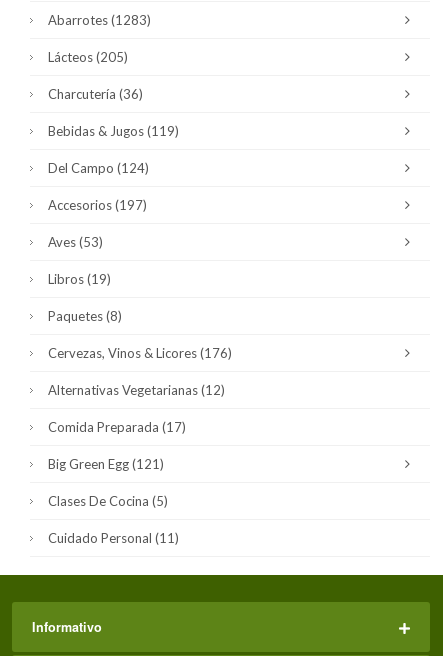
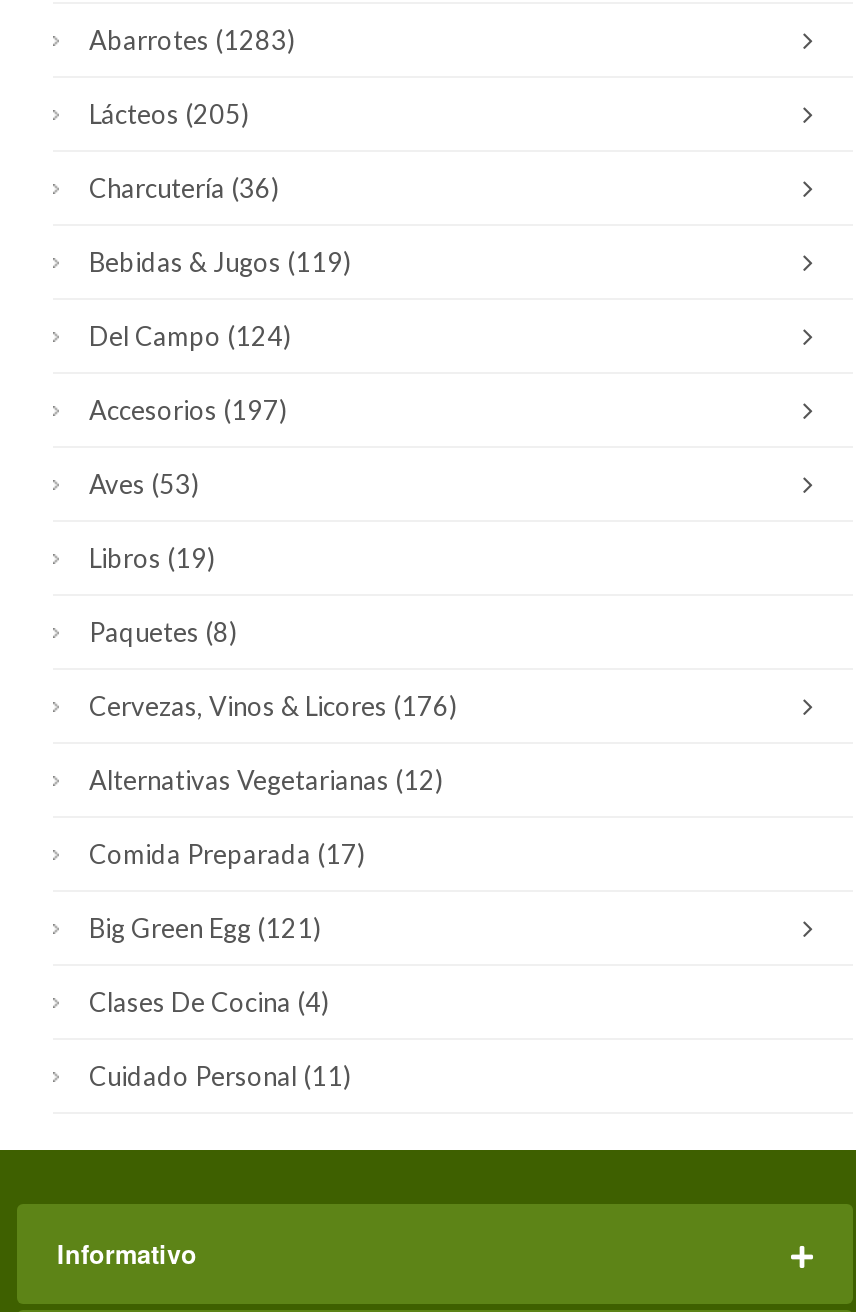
- Clases De Cocina (5)
+ Clases De Cocina (4)
